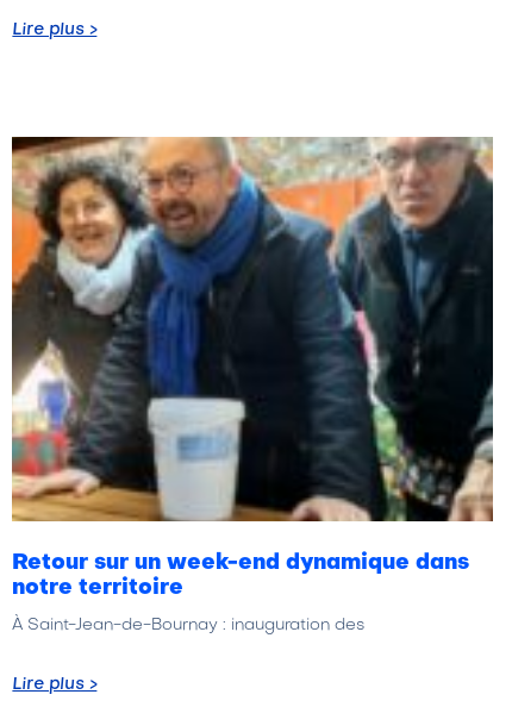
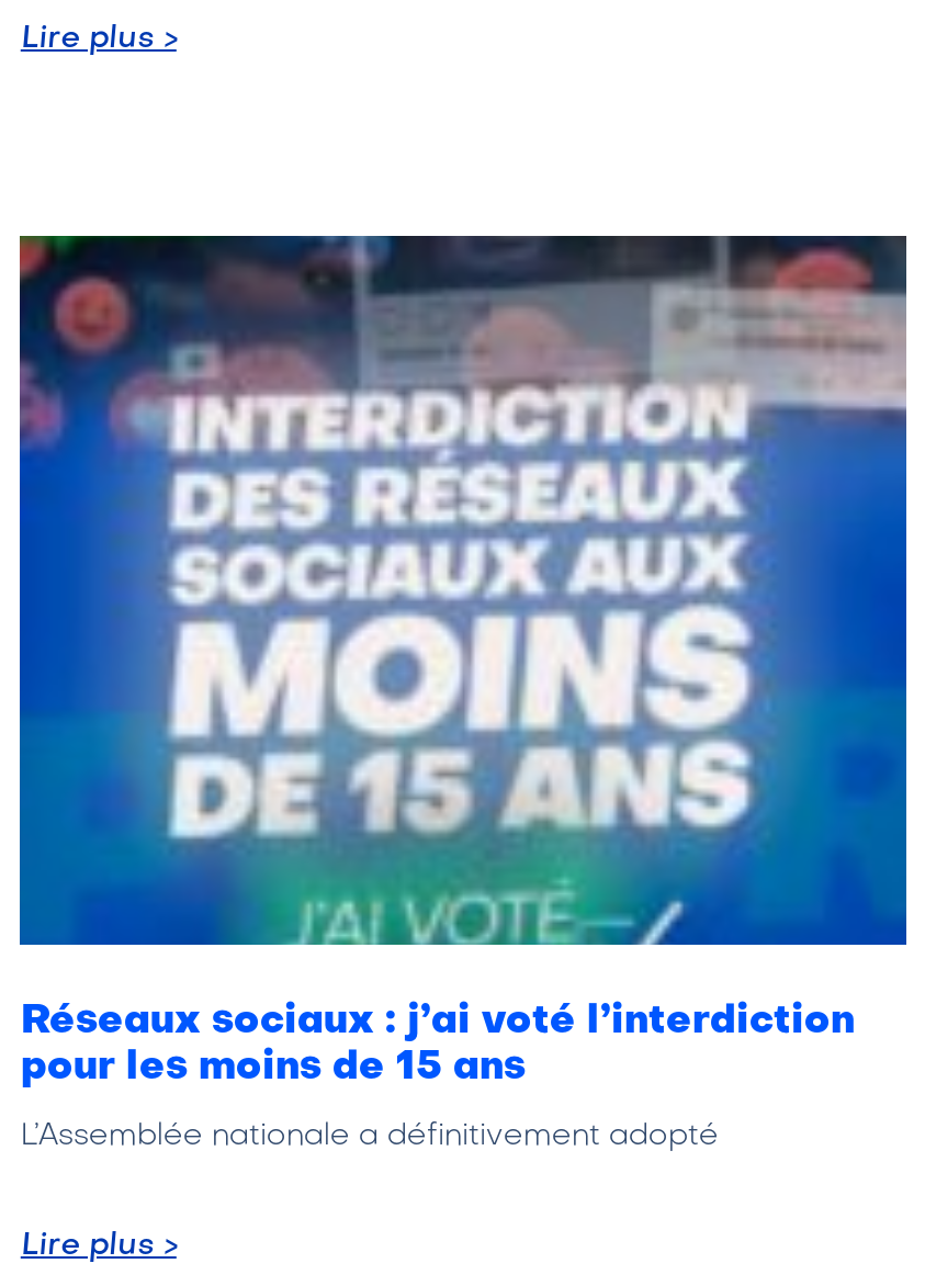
- [image]
- Retour sur un week-end dynamique dans
- notre territoire
+ [image]
+ Réseaux sociaux : j’ai voté l’interdiction
+ pour les moins de 15 ans

- À Saint-Jean-de-Bournay : inauguration des
+ L’Assemblée nationale a définitivement adopté
